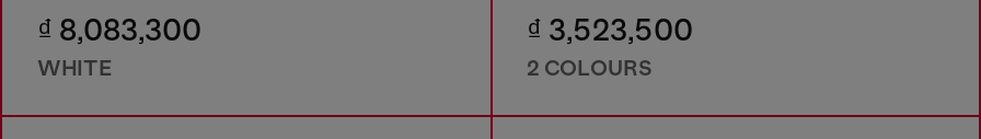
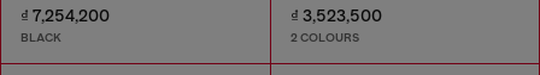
- ₫ 8,083,300
- WHITE
+ ₫ 7,254,200
+ BLACK
